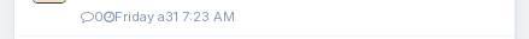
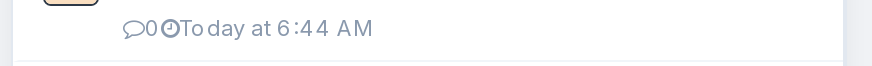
- 0 Friday a31 7:23 AM
+ 0 Today at 6:44 AM
